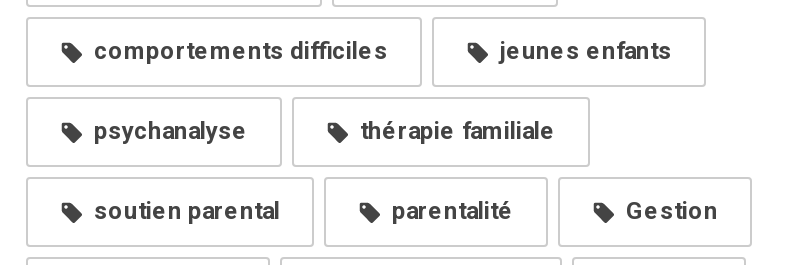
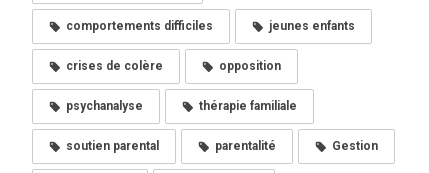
+ crises de colère
+ opposition
